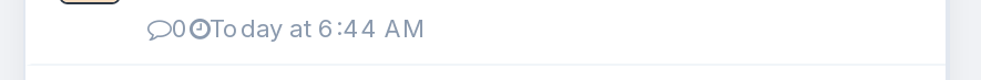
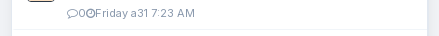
- 0 Today at 6:44 AM
+ 0 Friday a31 7:23 AM
